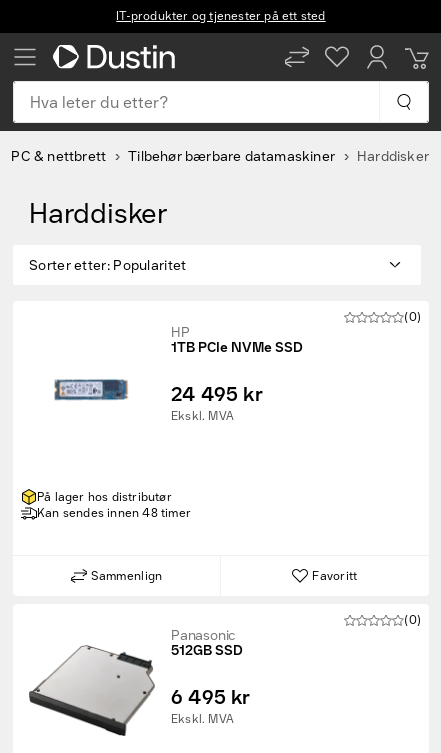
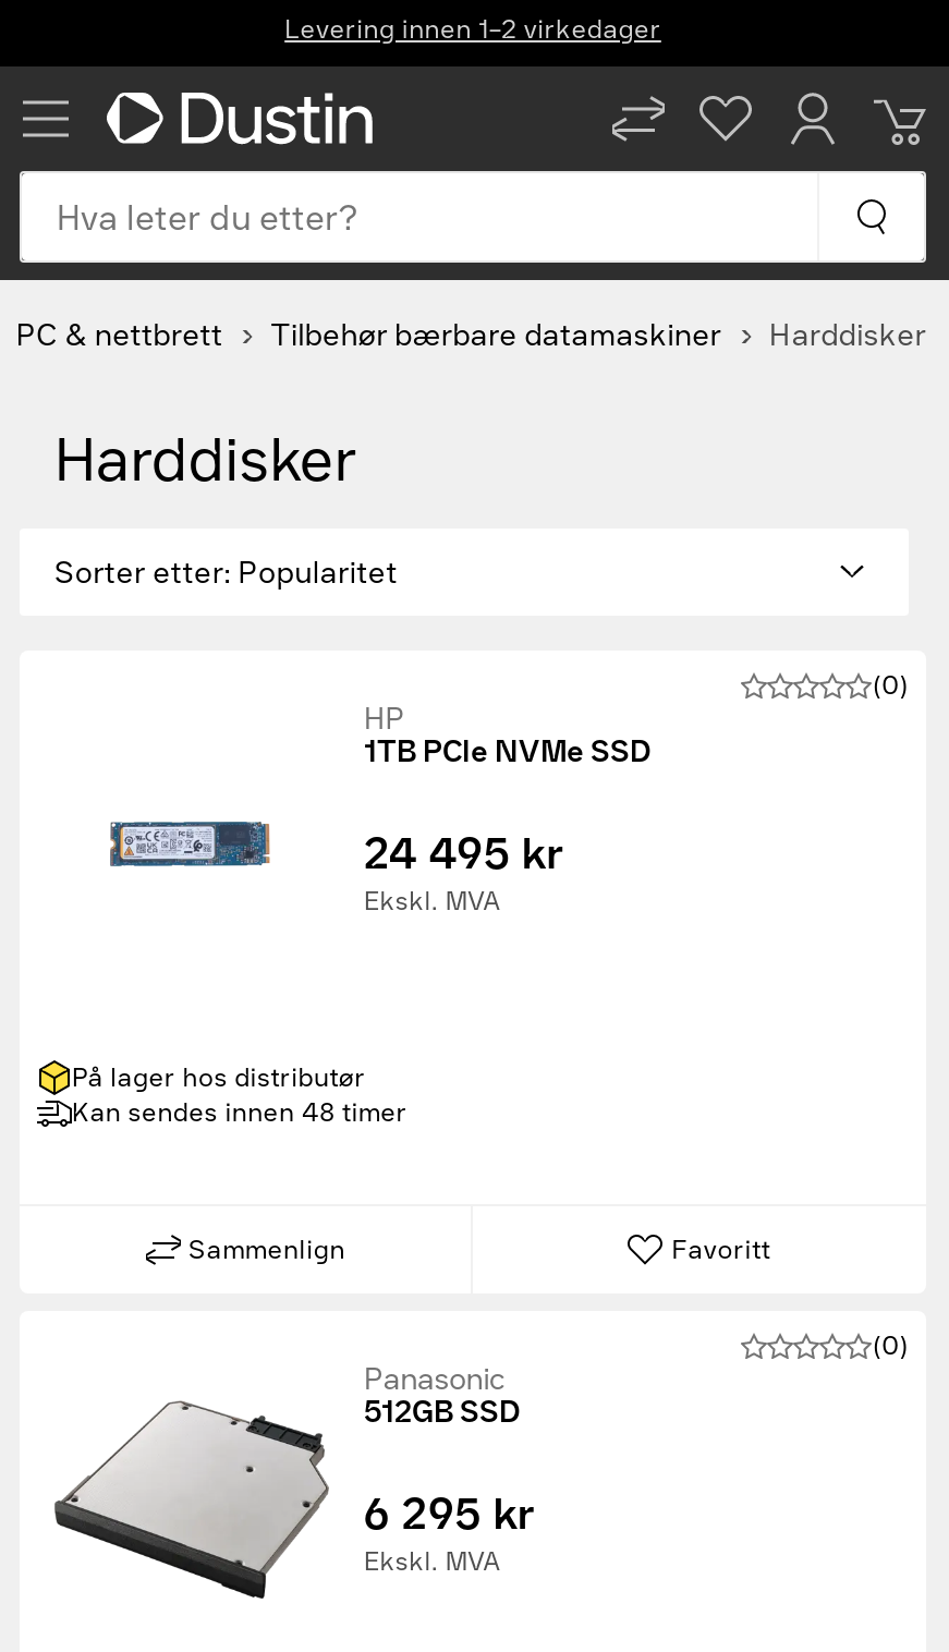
- IT-produkter og tjenester på ett sted
+ Levering innen 1–2 virkedager

- 6 495 kr
+ 6 295 kr
